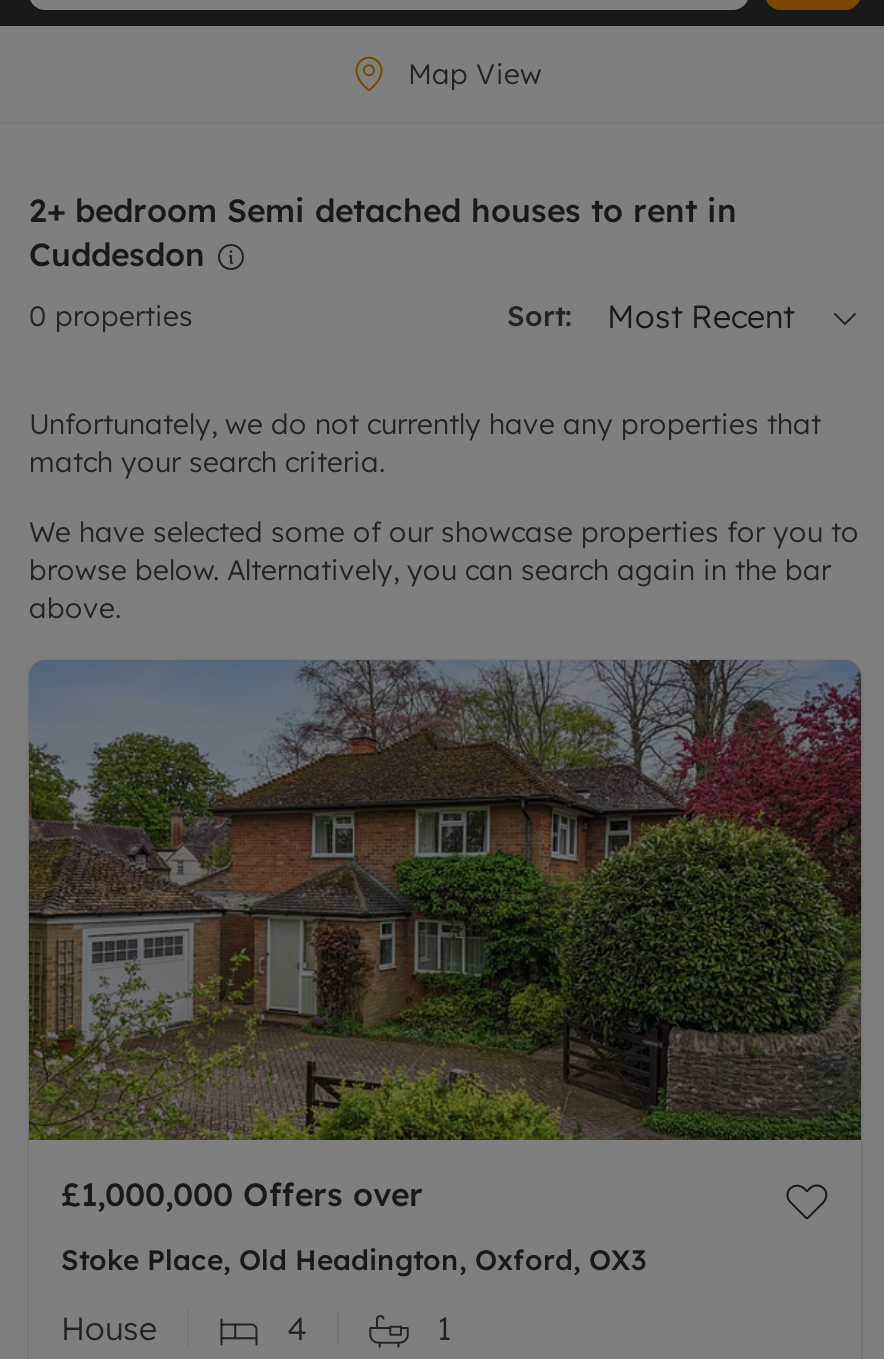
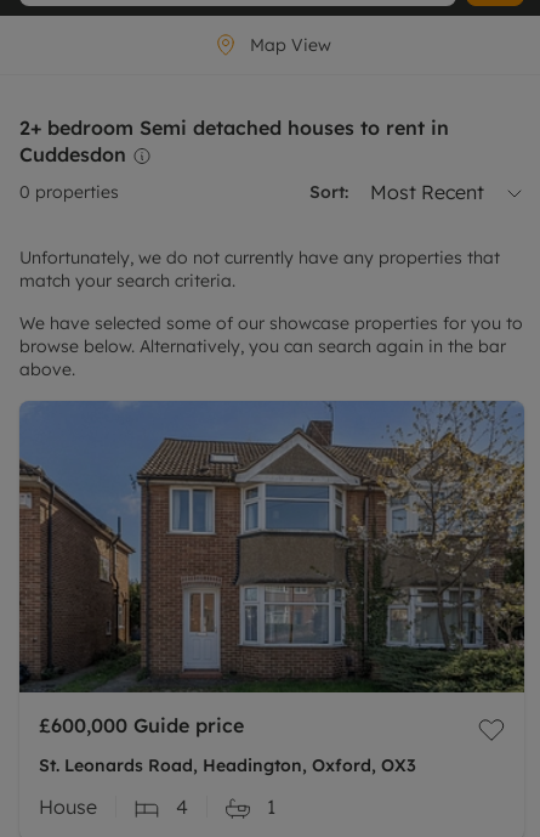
- [image]
- £1,000,000 Offers over
+ [image]
+ £600,000 Guide price

- Stoke Place, Old Headington, Oxford, OX3
+ St. Leonards Road, Headington, Oxford, OX3
